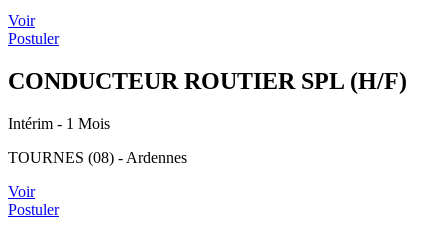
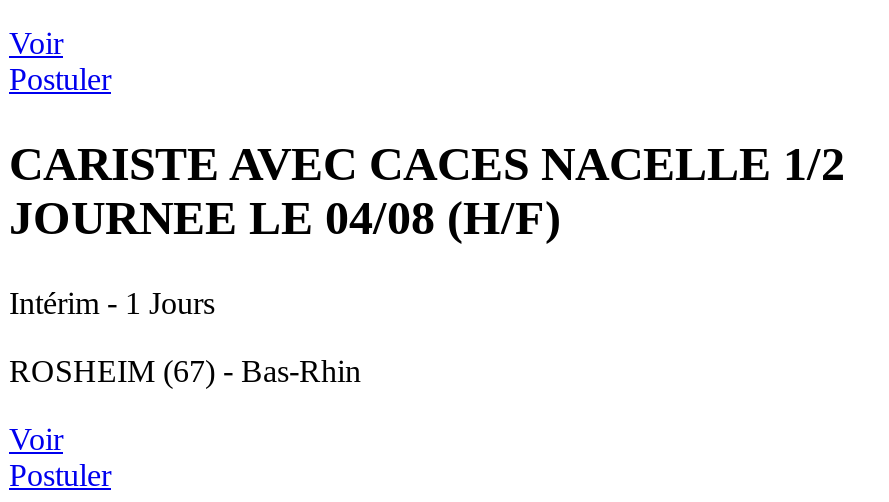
- CONDUCTEUR ROUTIER SPL (H/F)
+ CARISTE AVEC CACES NACELLE 1/2
+ JOURNEE LE 04/08 (H/F)

- Intérim - 1 Mois
+ Intérim - 1 Jours

- TOURNES (08) - Ardennes
+ ROSHEIM (67) - Bas-Rhin
